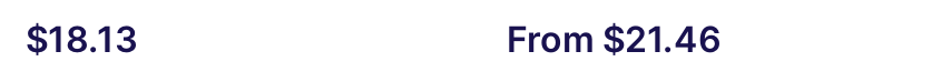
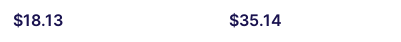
- From $21.46
+ $35.14
